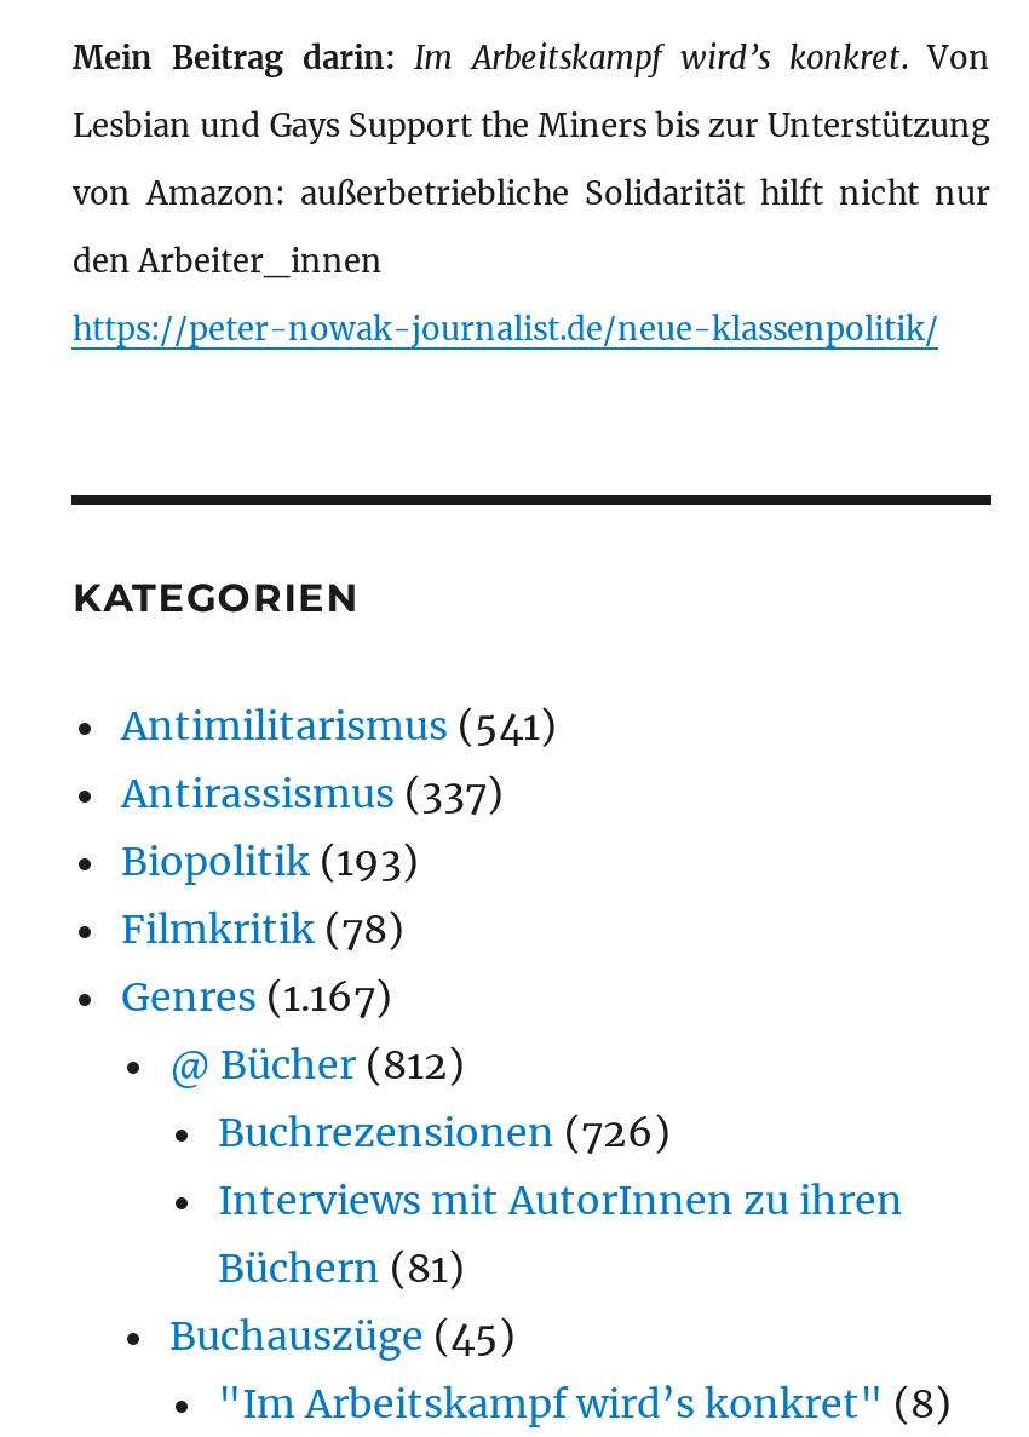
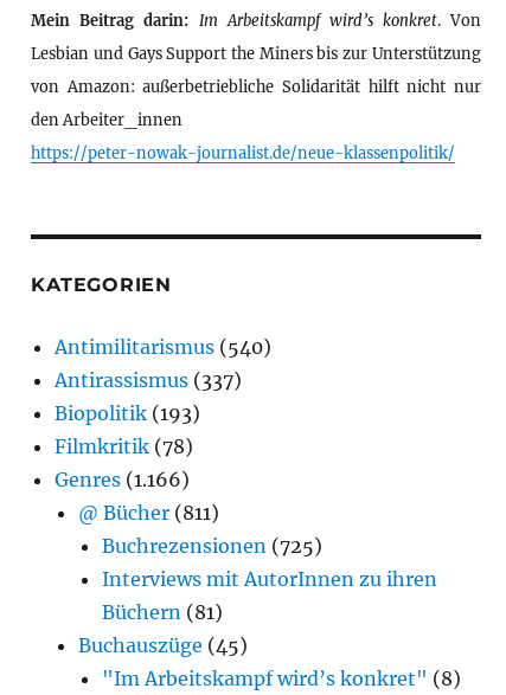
- Antimilitarismus (541)
+ Antimilitarismus (540)

- Genres (1.167)
+ Genres (1.166)

- @ Bücher (812)
+ @ Bücher (811)

- Buchrezensionen (726)
+ Buchrezensionen (725)
